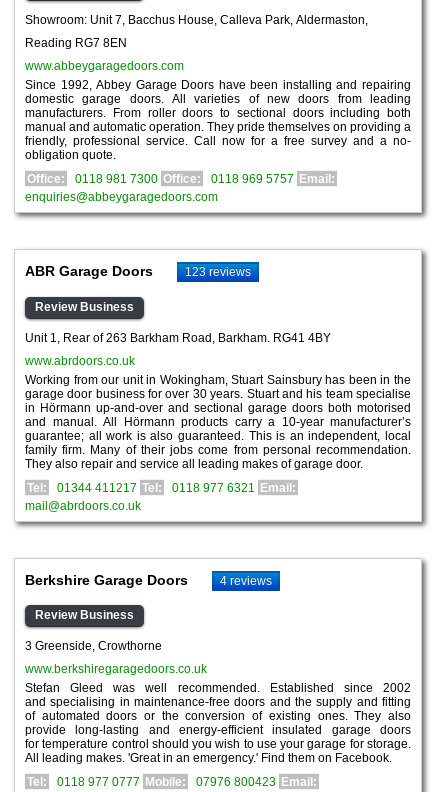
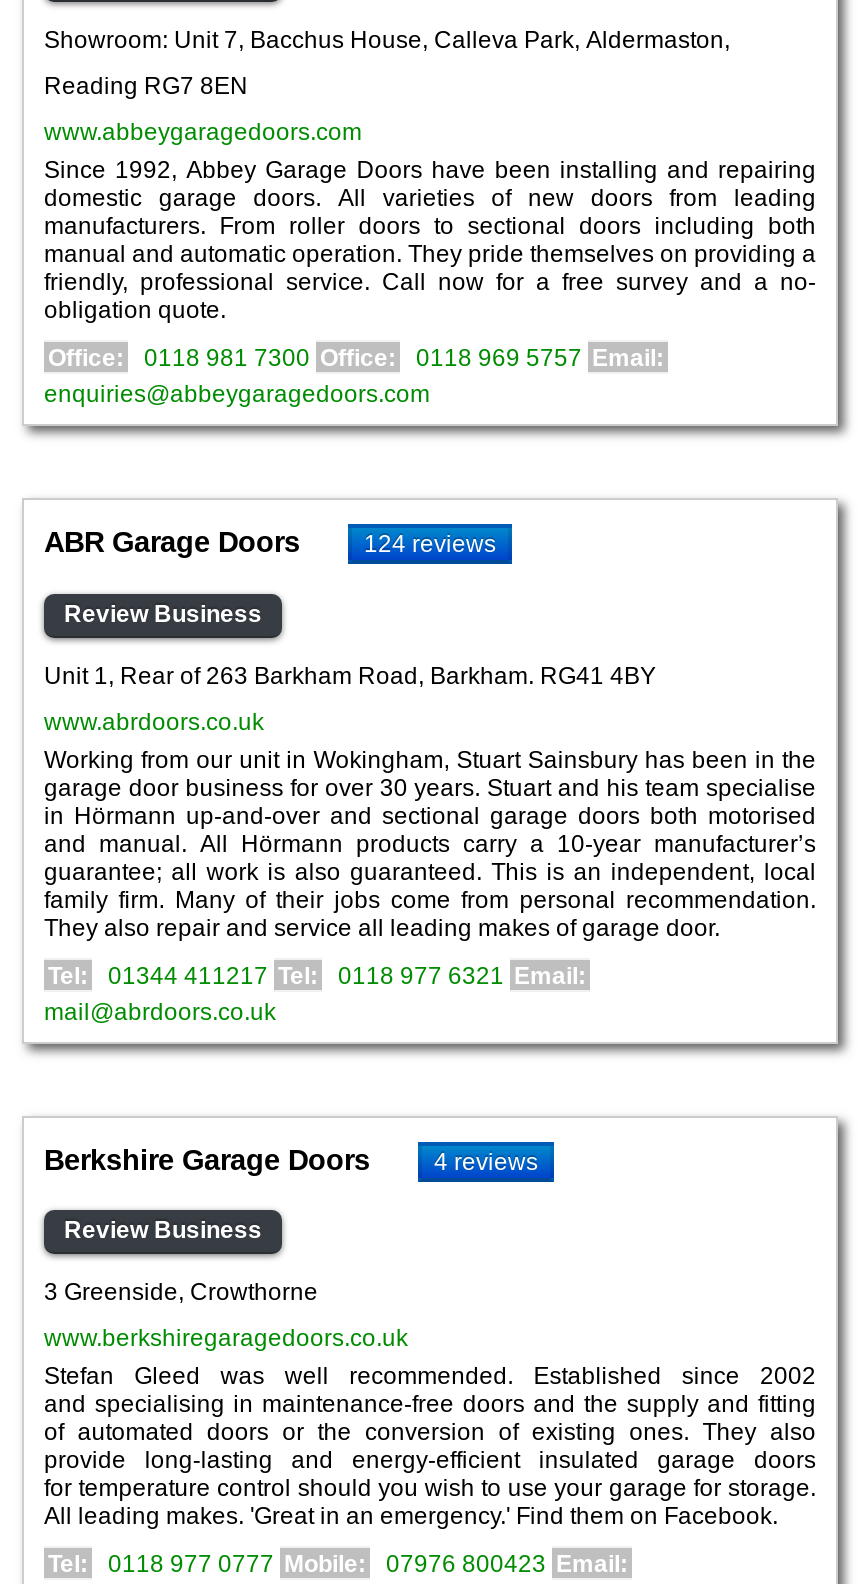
- ABR Garage Doors 123 reviews
+ ABR Garage Doors 124 reviews
